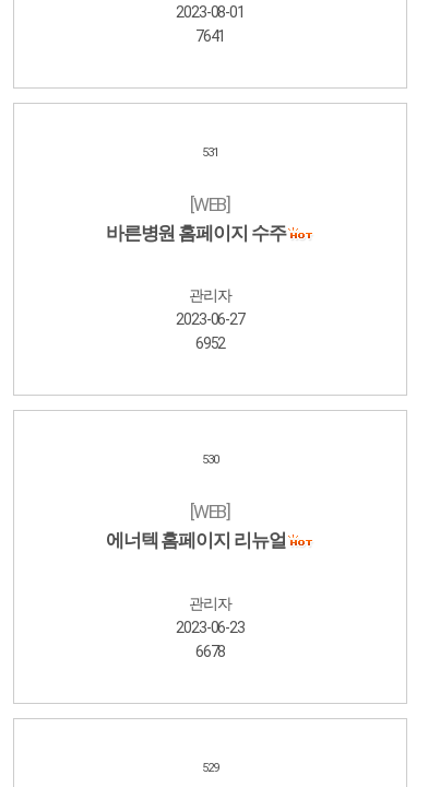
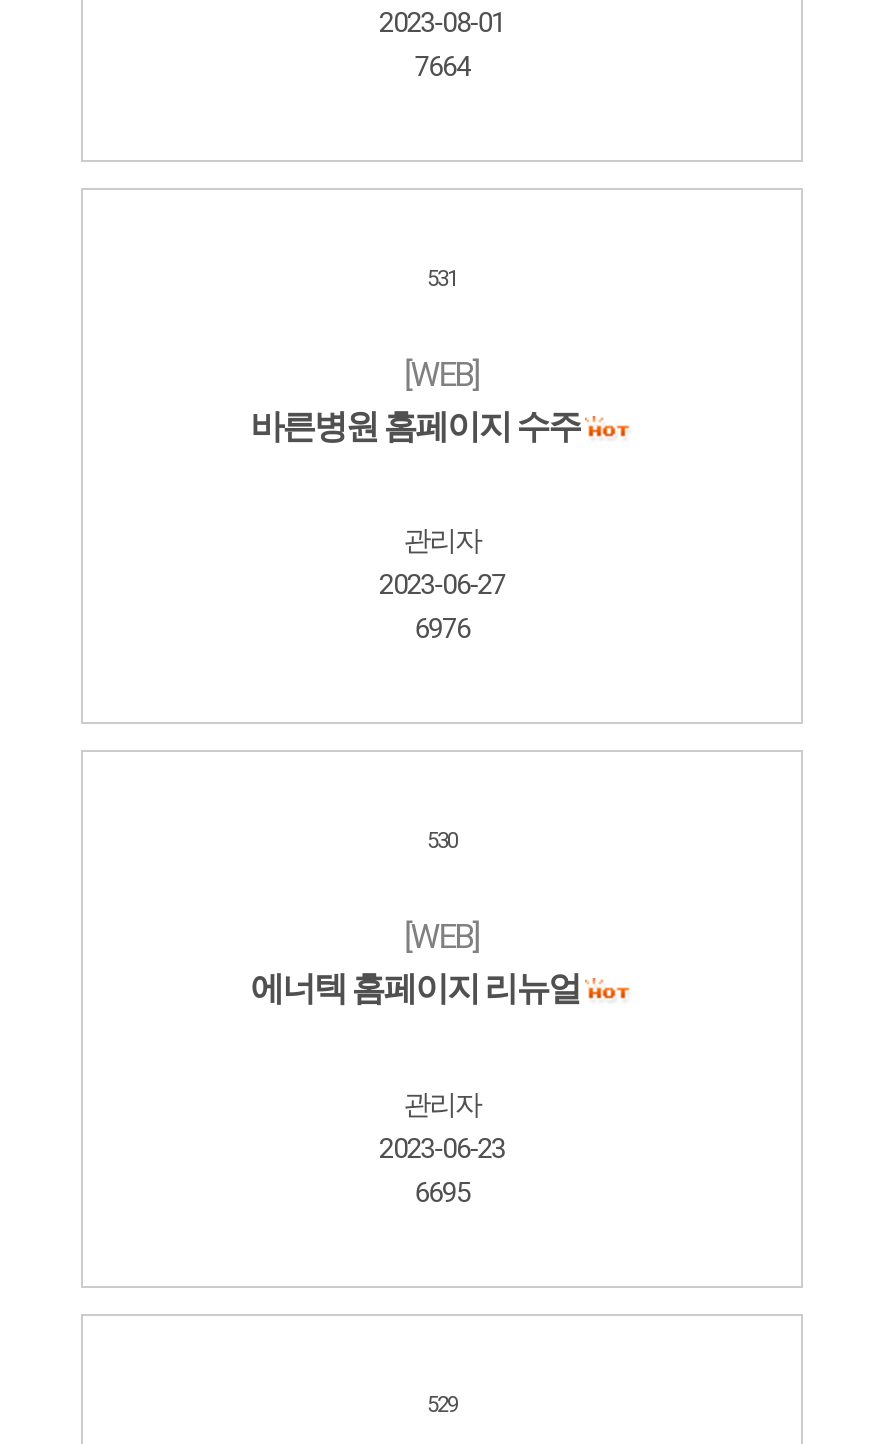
- 7641
+ 7664

- 6952
+ 6976

- 6678
+ 6695
